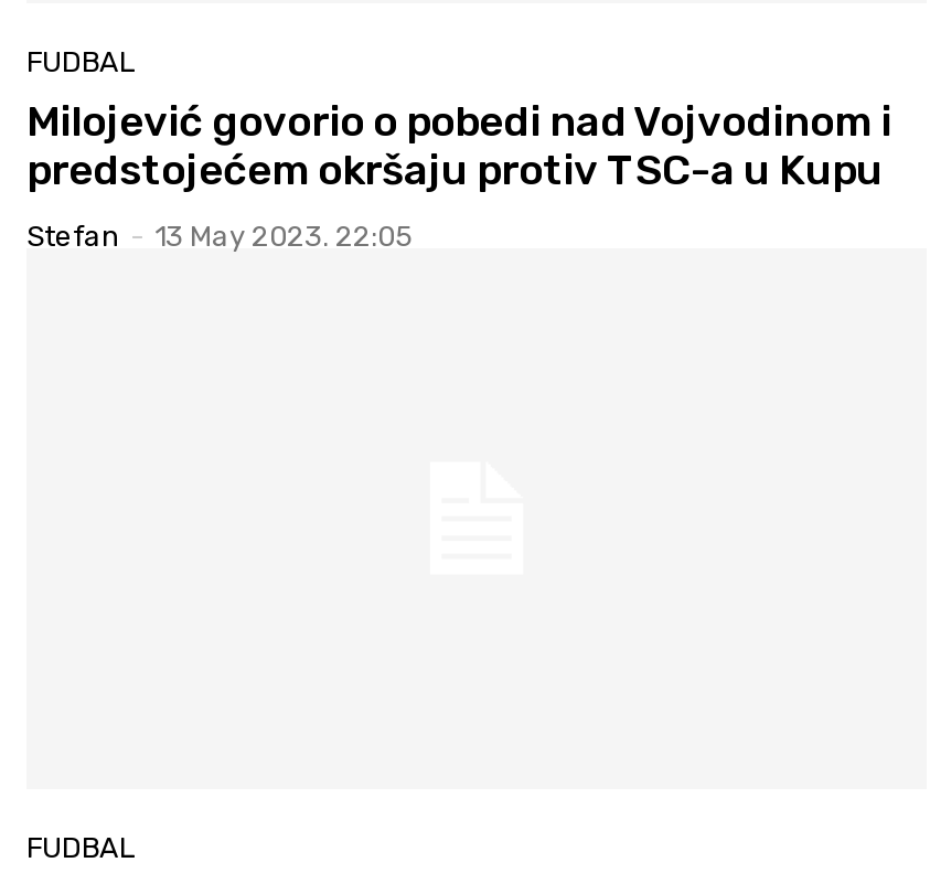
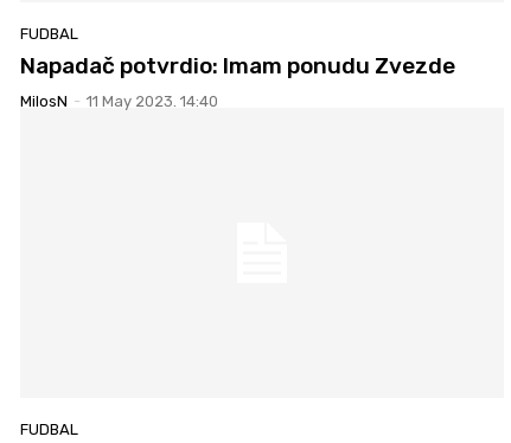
- Milojević govorio o pobedi nad Vojvodinom i
- predstojećem okršaju protiv TSC-a u Kupu
+ Napadač potvrdio: Imam ponudu Zvezde

- Stefan - 13 May 2023. 22:05
+ MilosN - 11 May 2023. 14:40
